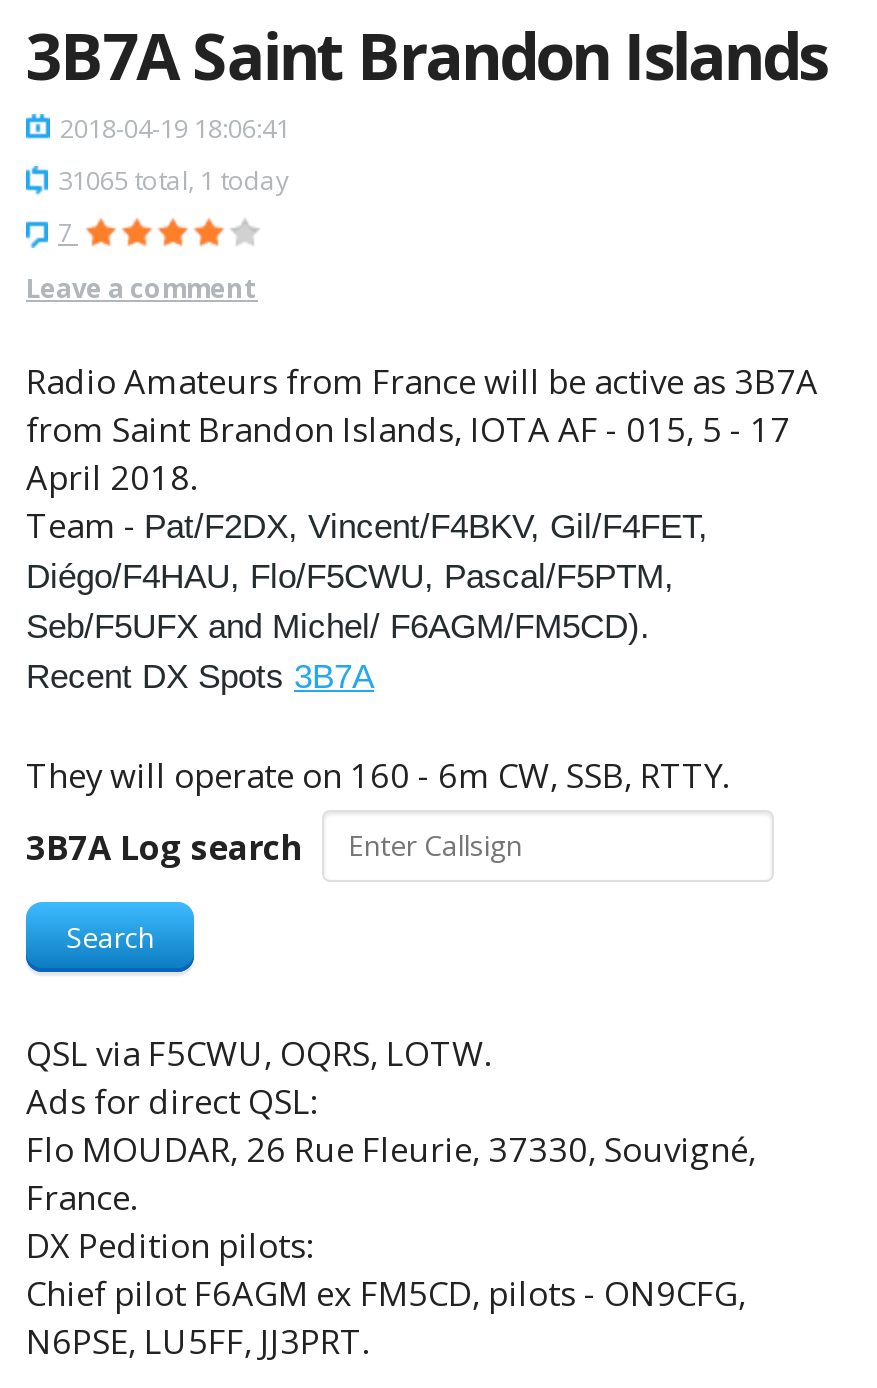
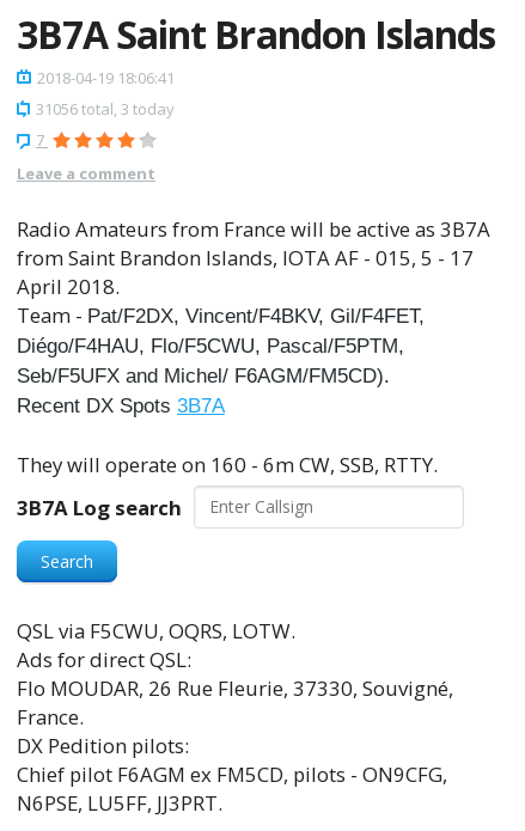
- 31065 total, 1 today
+ 31056 total, 3 today
